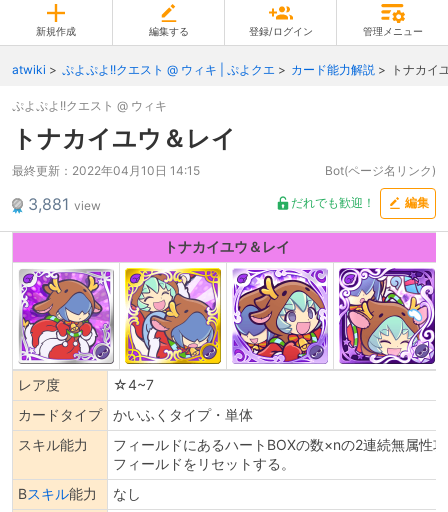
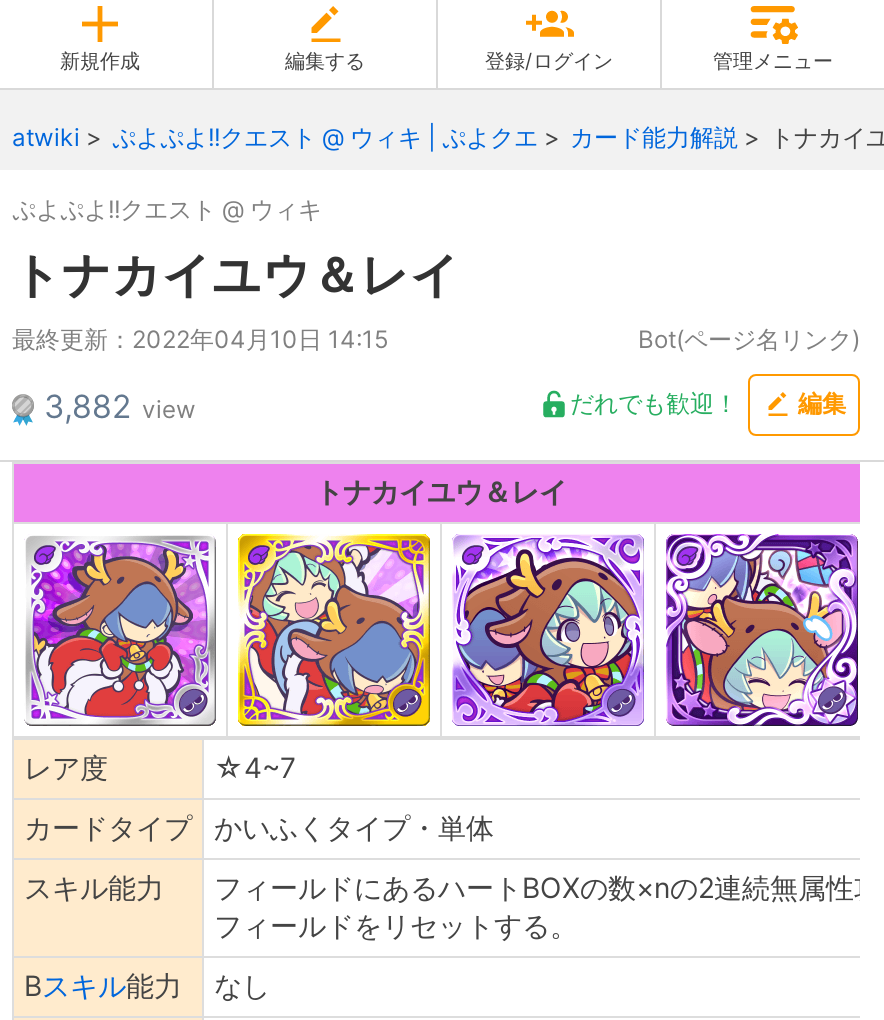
- 3,881 view
+ 3,882 view
